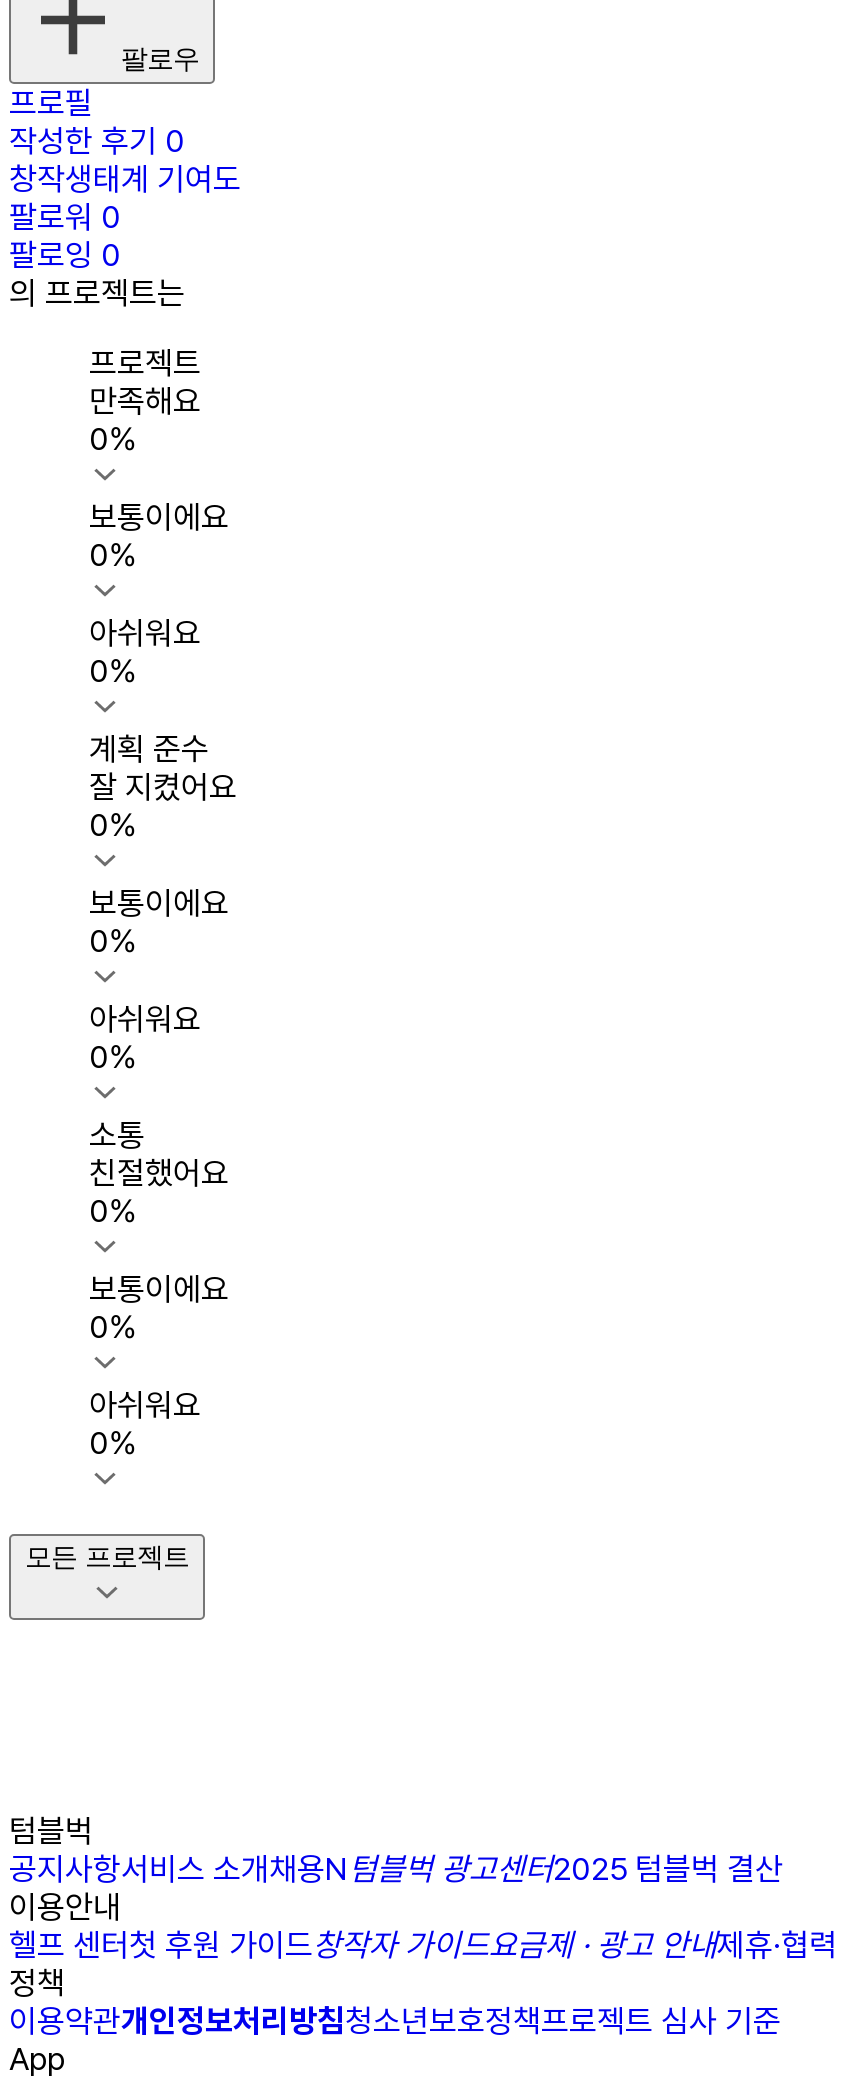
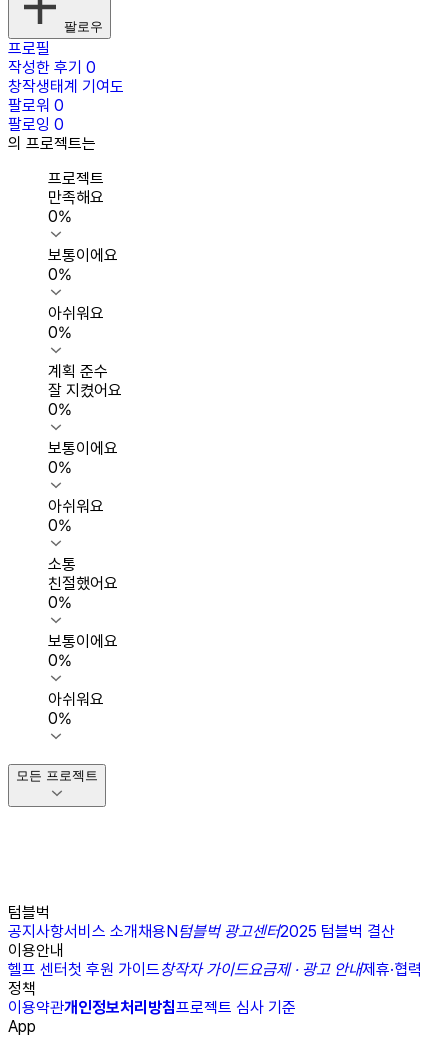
- 이용약관개인정보처리방침청소년보호정책프로젝트 심사 기준
+ 이용약관개인정보처리방침프로젝트 심사 기준
